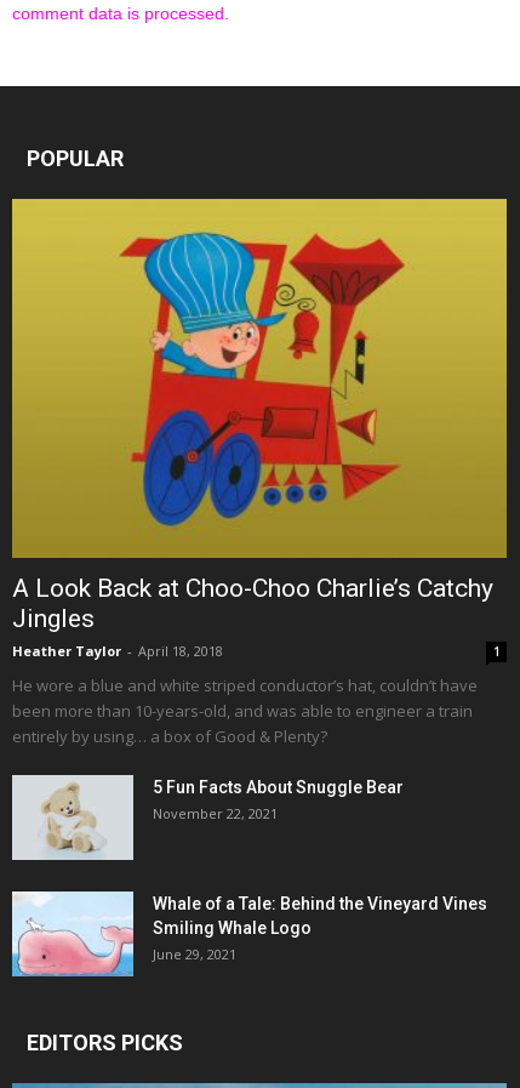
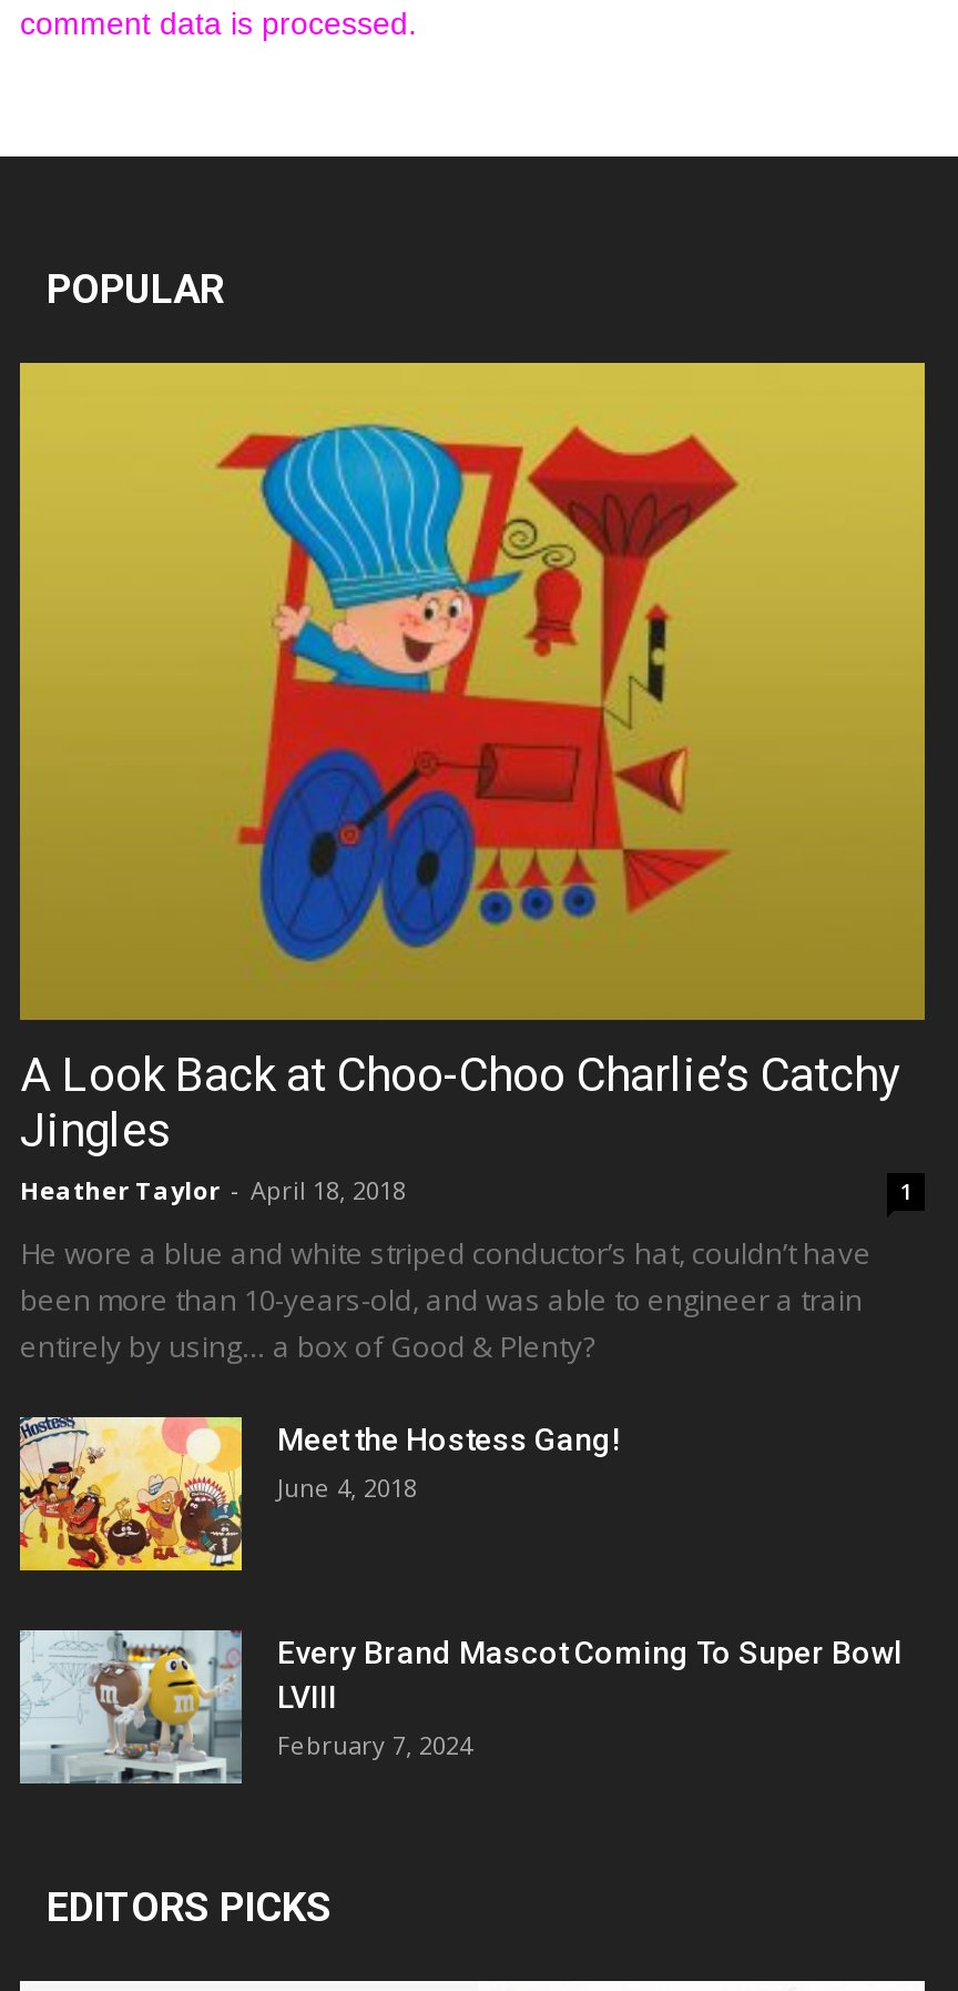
- [image]
- 5 Fun Facts About Snuggle Bear
- November 22, 2021
+ [image]
+ Meet the Hostess Gang!
+ June 4, 2018

- [image]
- Whale of a Tale: Behind the Vineyard Vines
- Smiling Whale Logo
- June 29, 2021
+ [image]
+ Every Brand Mascot Coming To Super Bowl
+ LVIII
+ February 7, 2024
